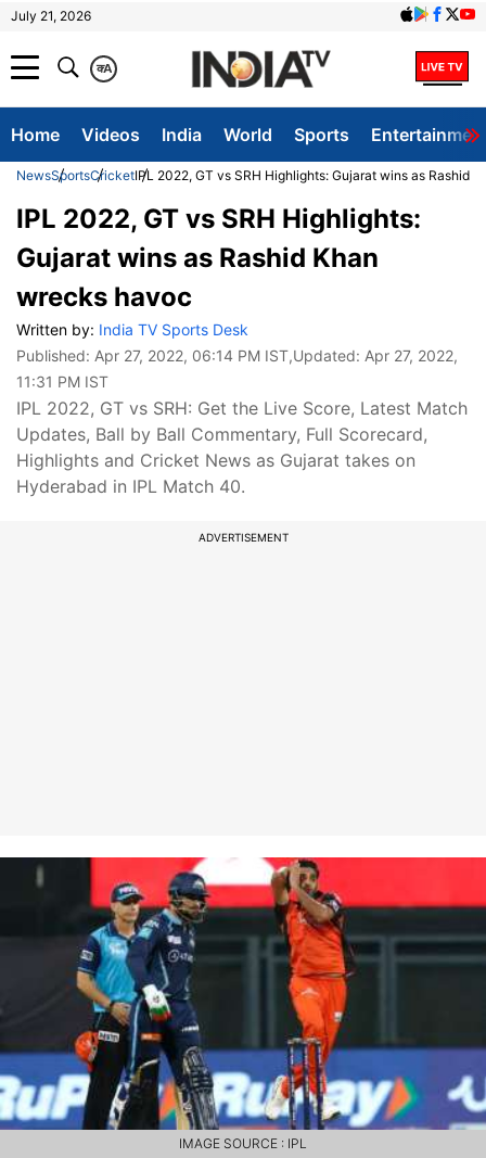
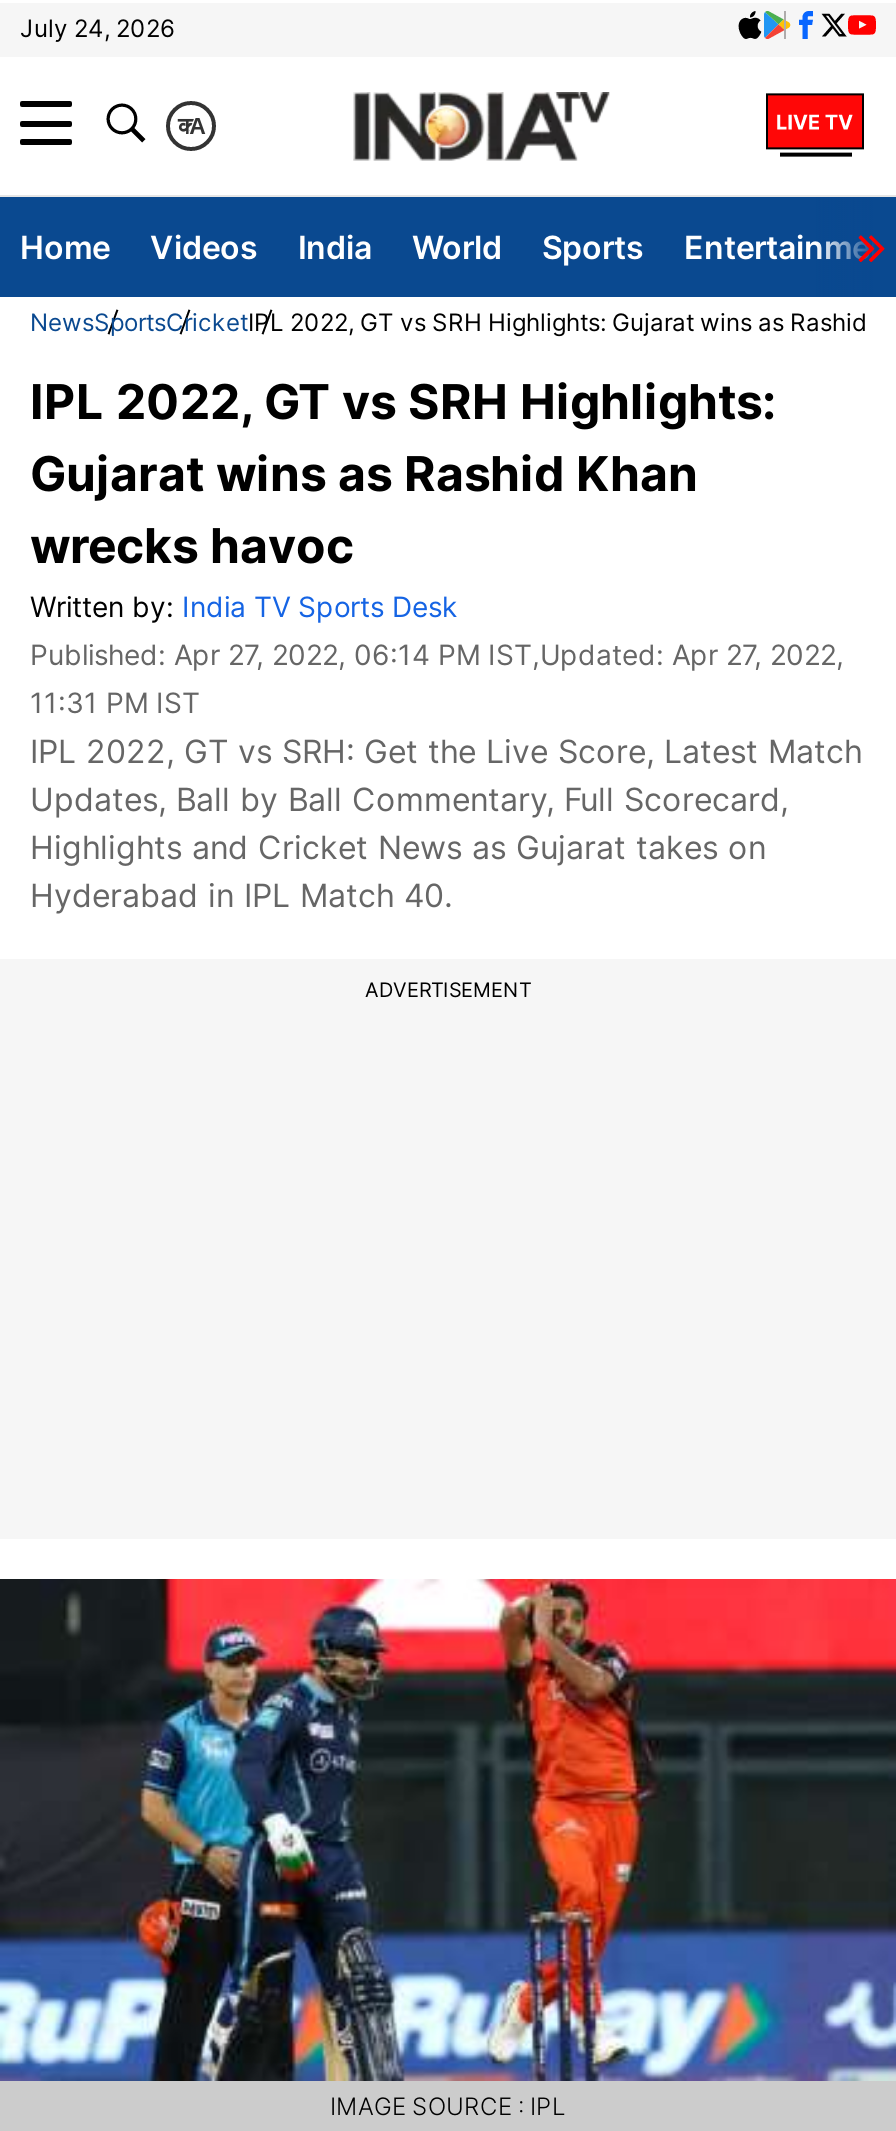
- July 21, 2026
+ July 24, 2026
